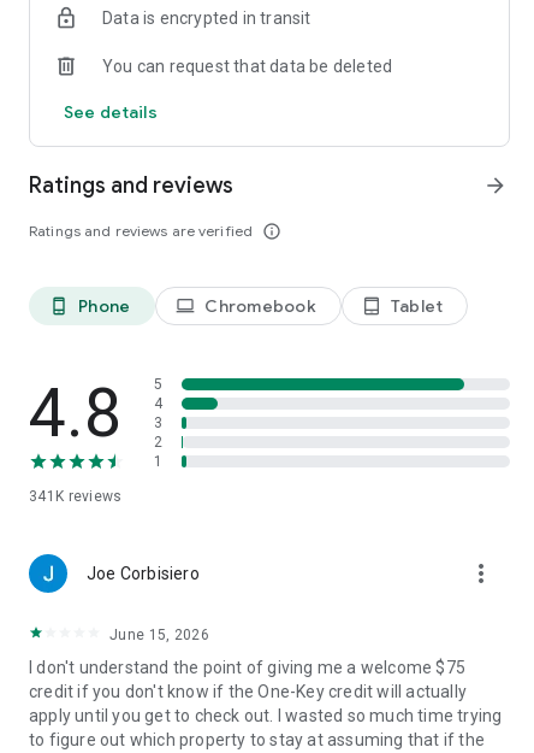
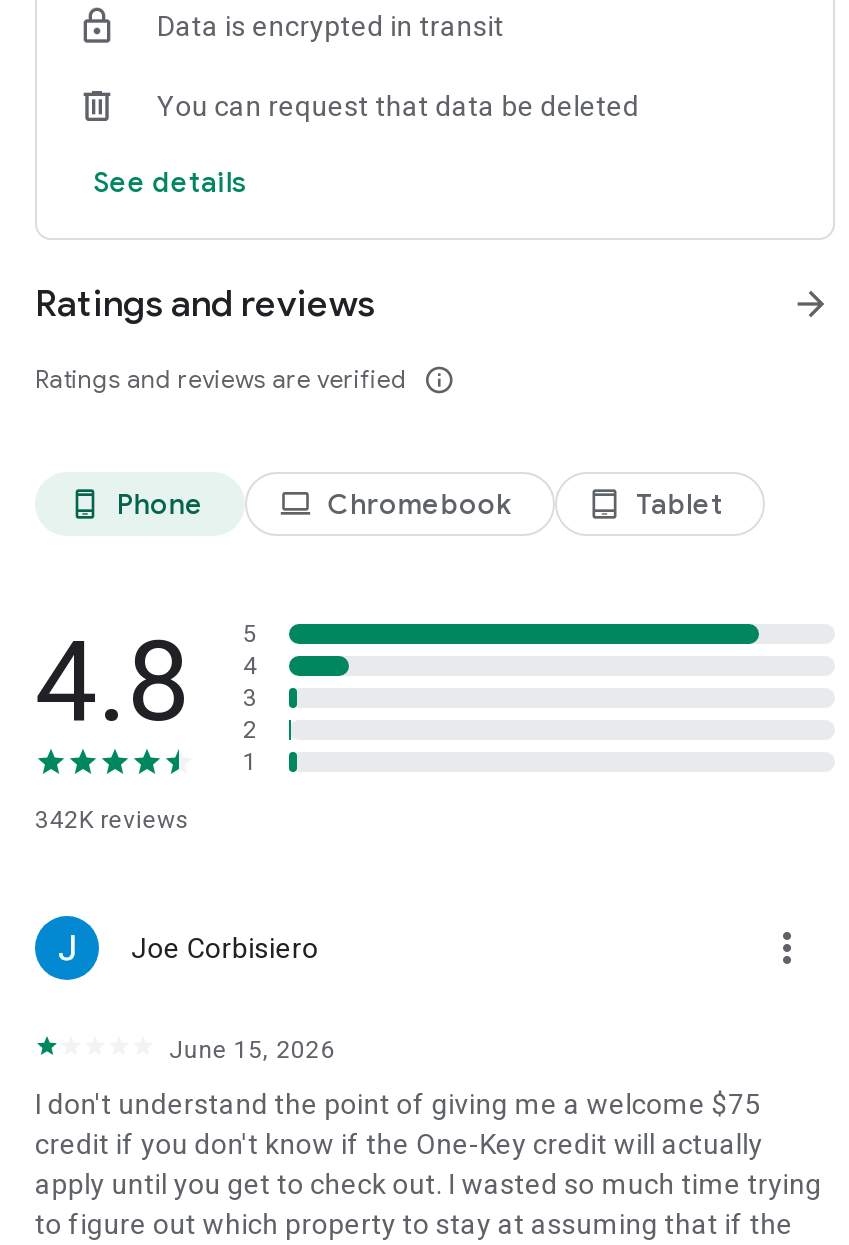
- 341K reviews
+ 342K reviews
